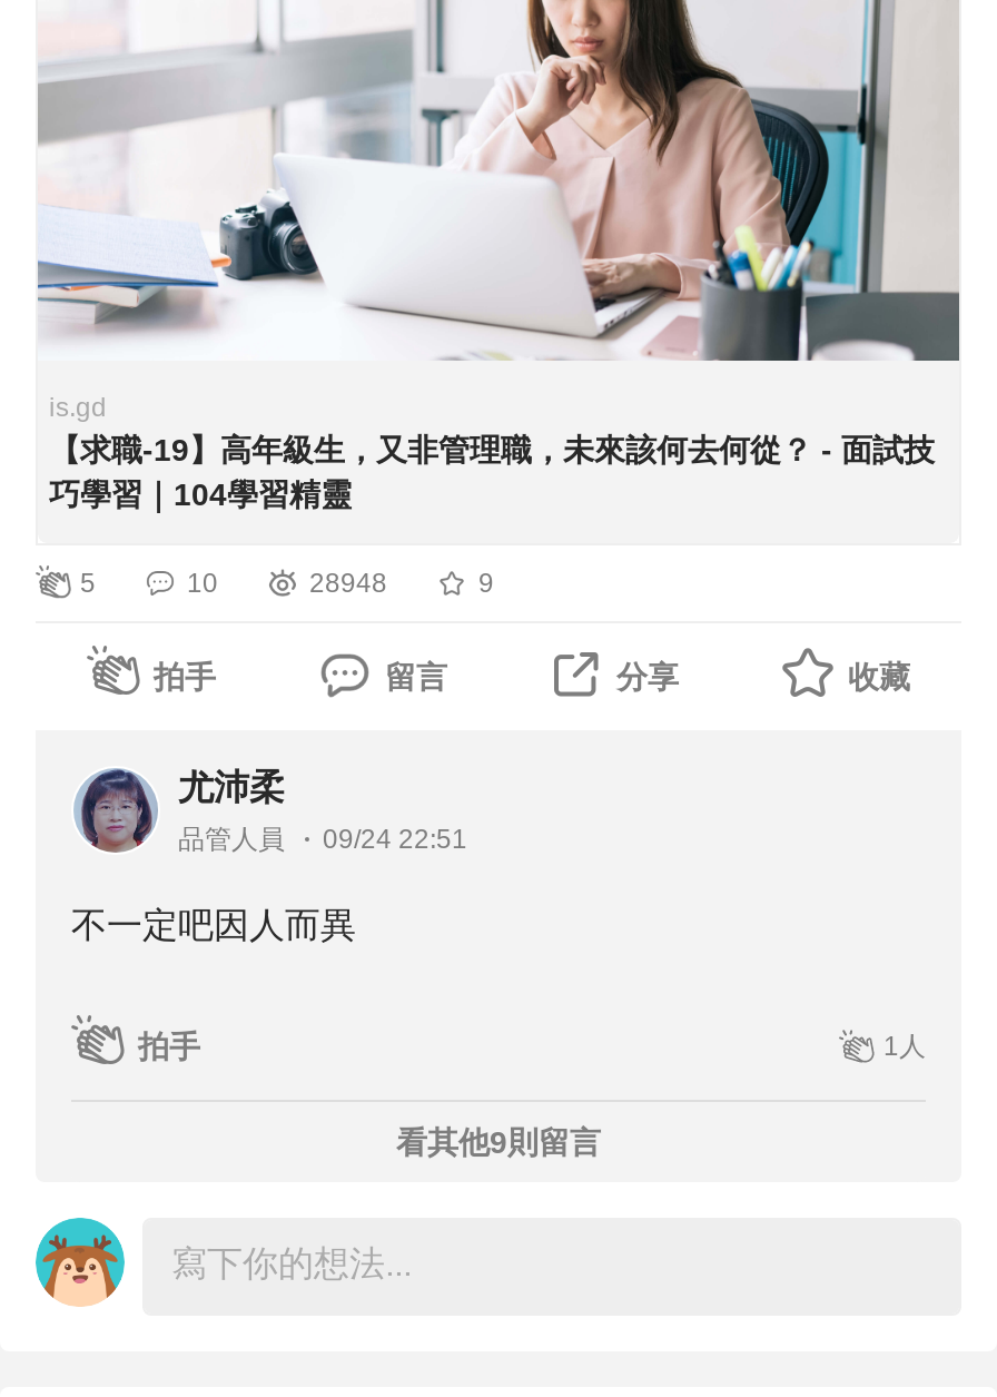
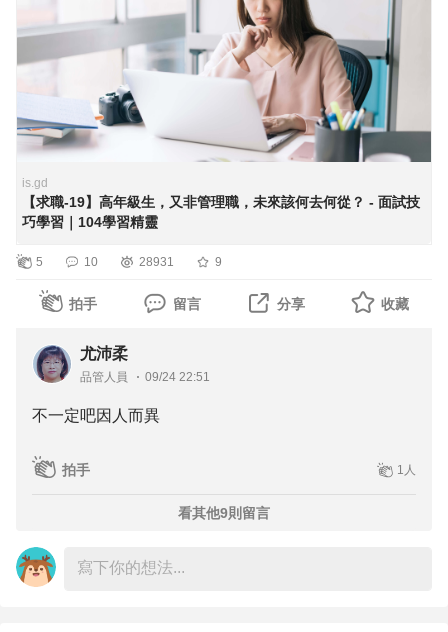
- 28948
+ 28931
